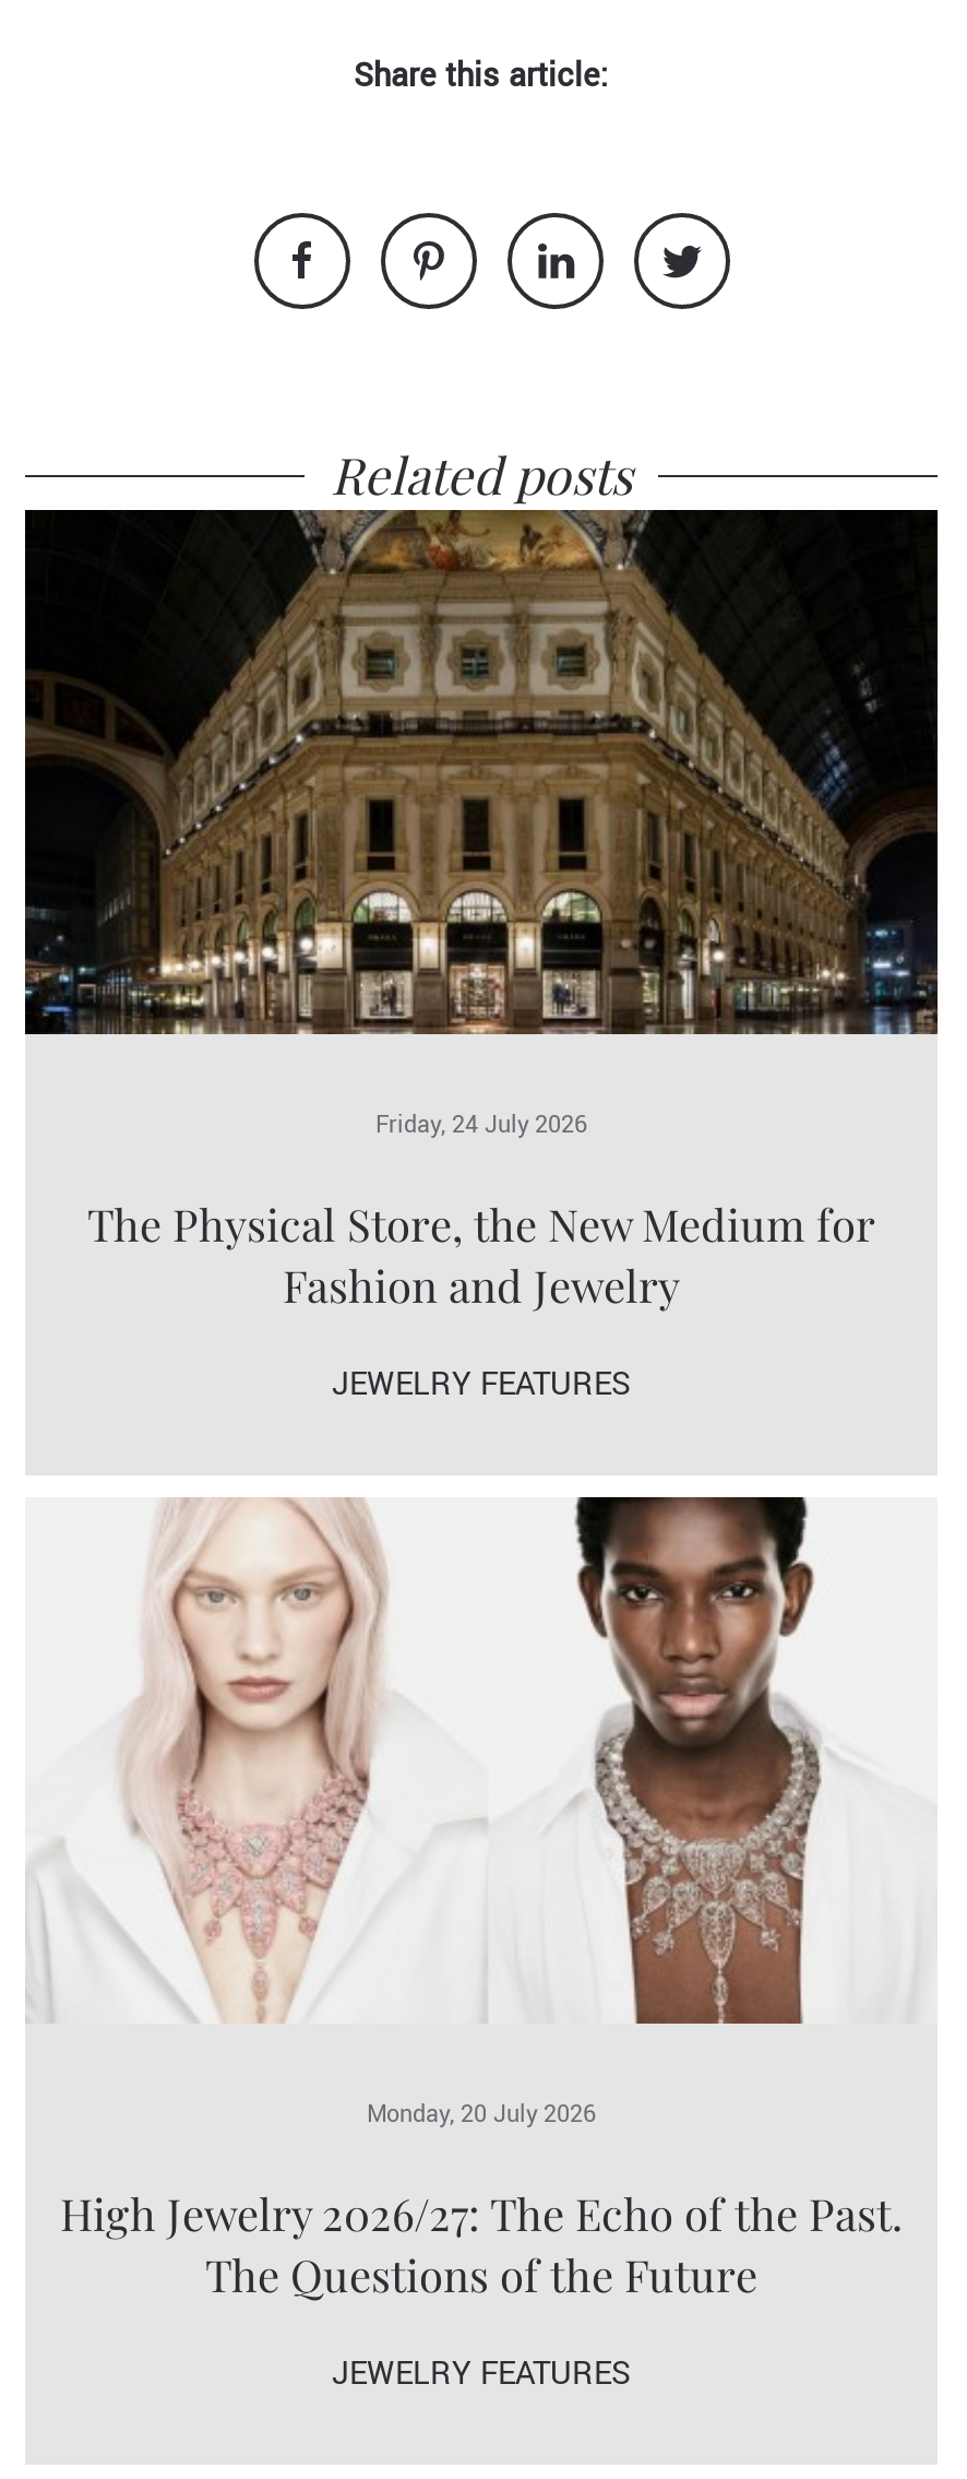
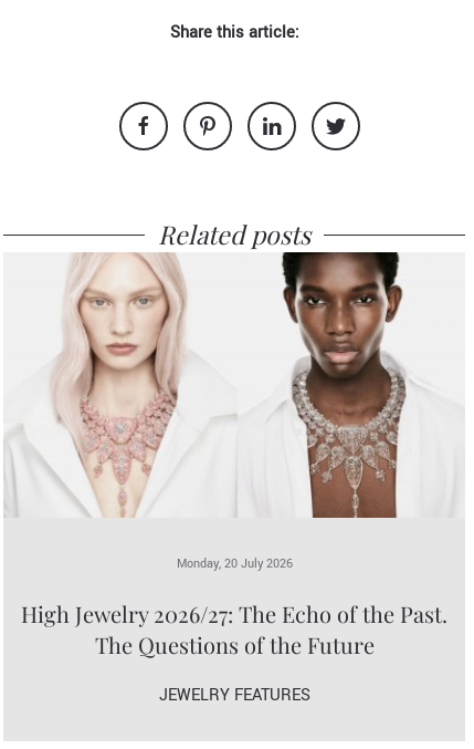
- [image]
- Friday, 24 July 2026
- The Physical Store, the New Medium for
- Fashion and Jewelry
- JEWELRY FEATURES
